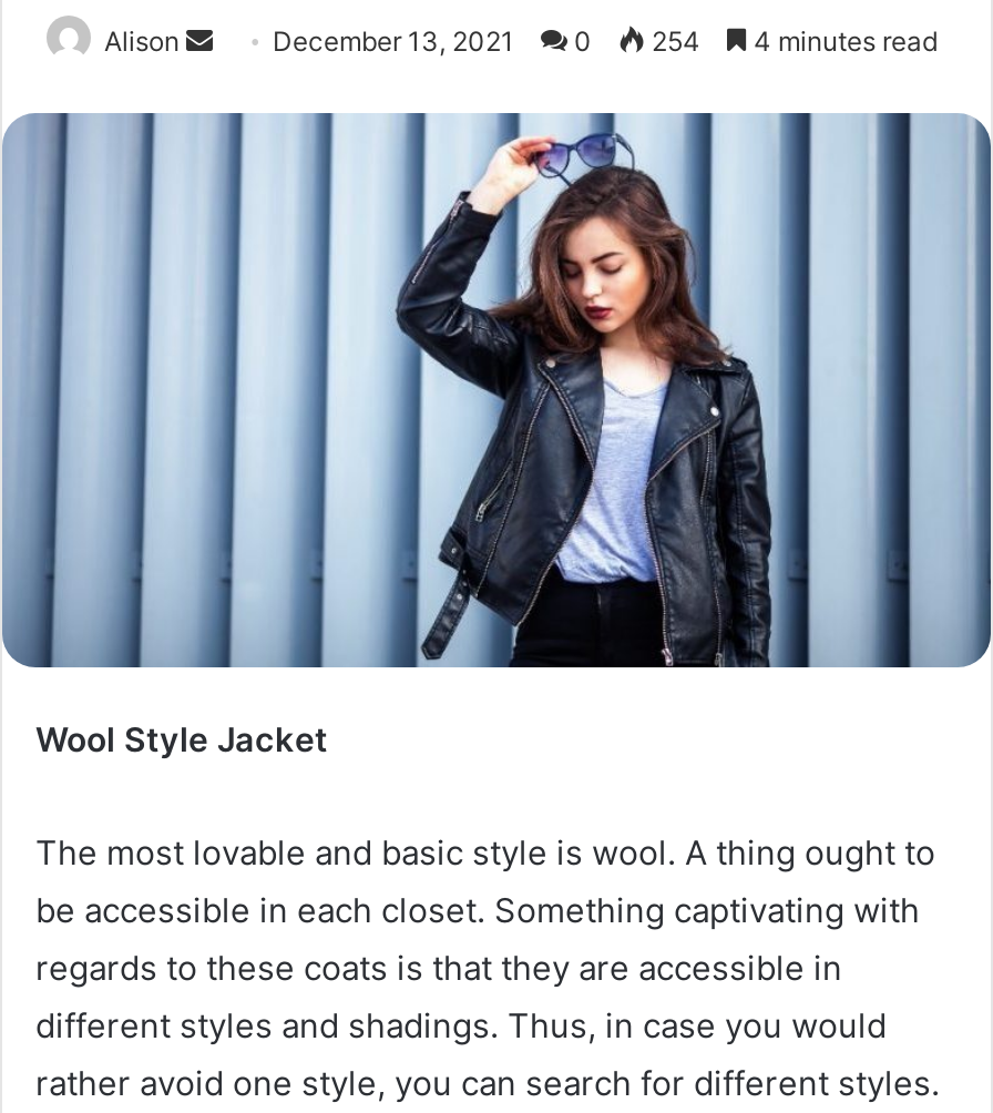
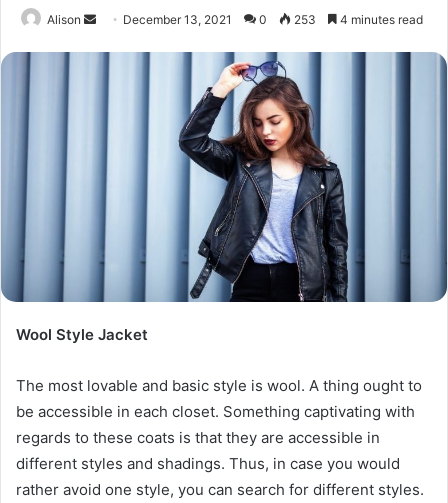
- 254
+ 253
